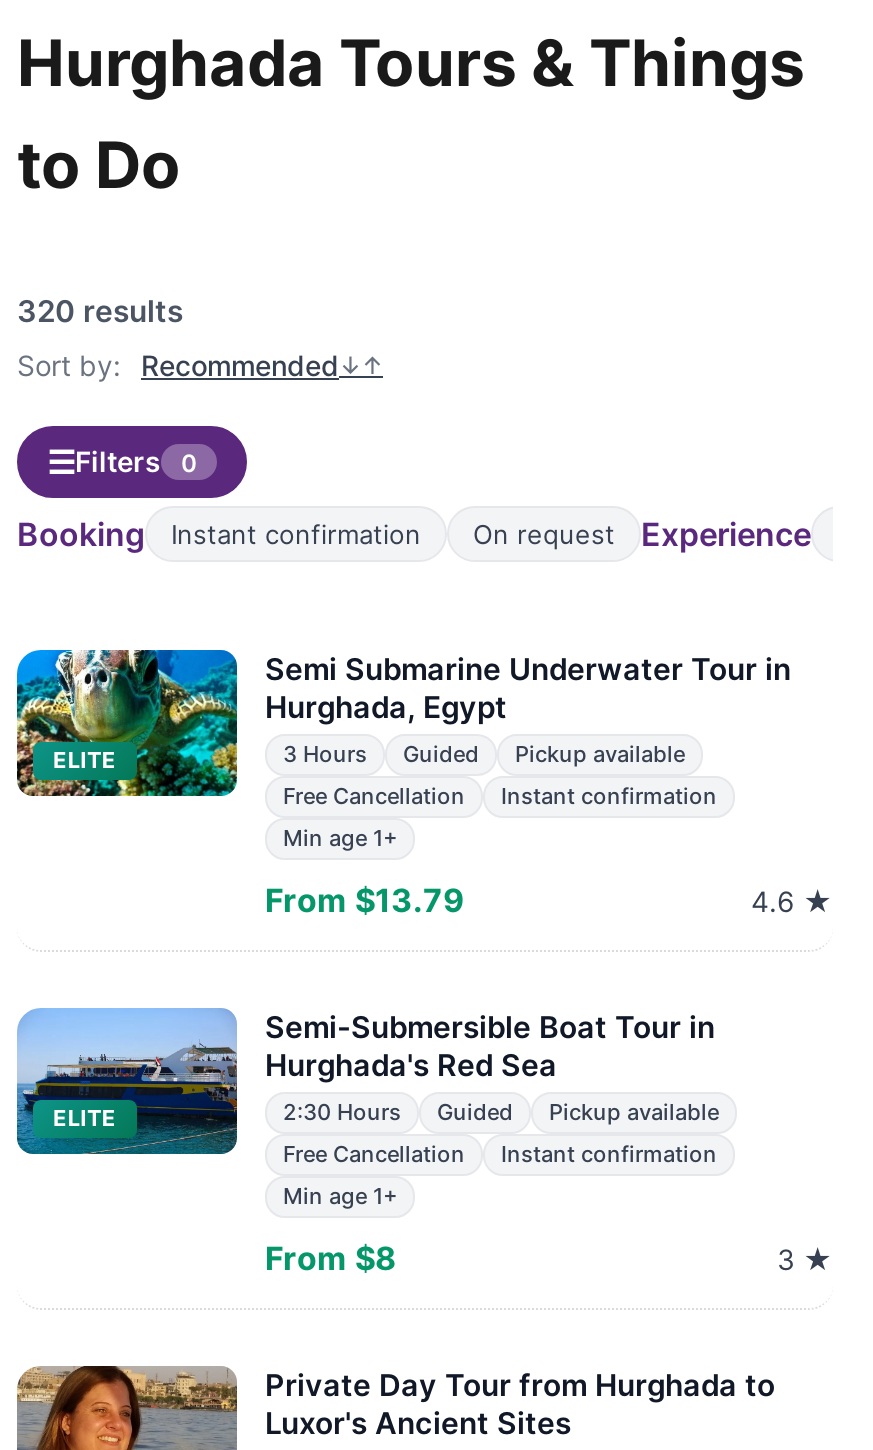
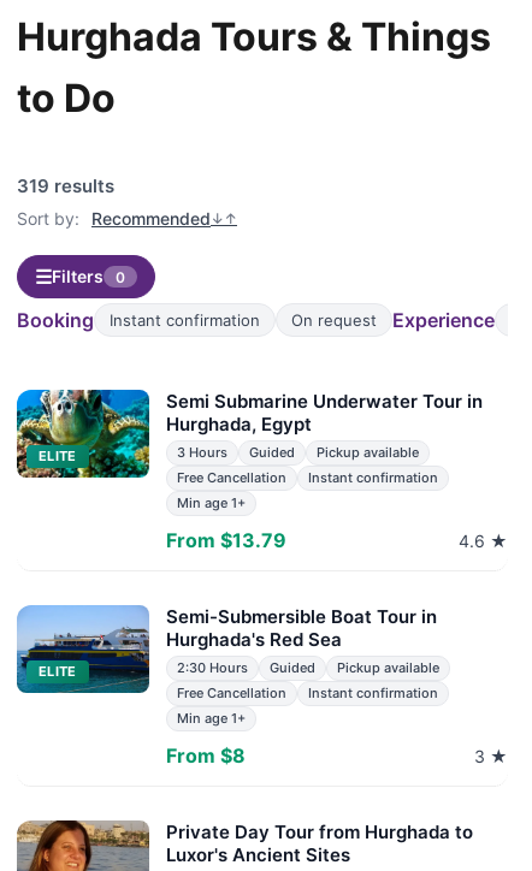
- 320 results
+ 319 results
